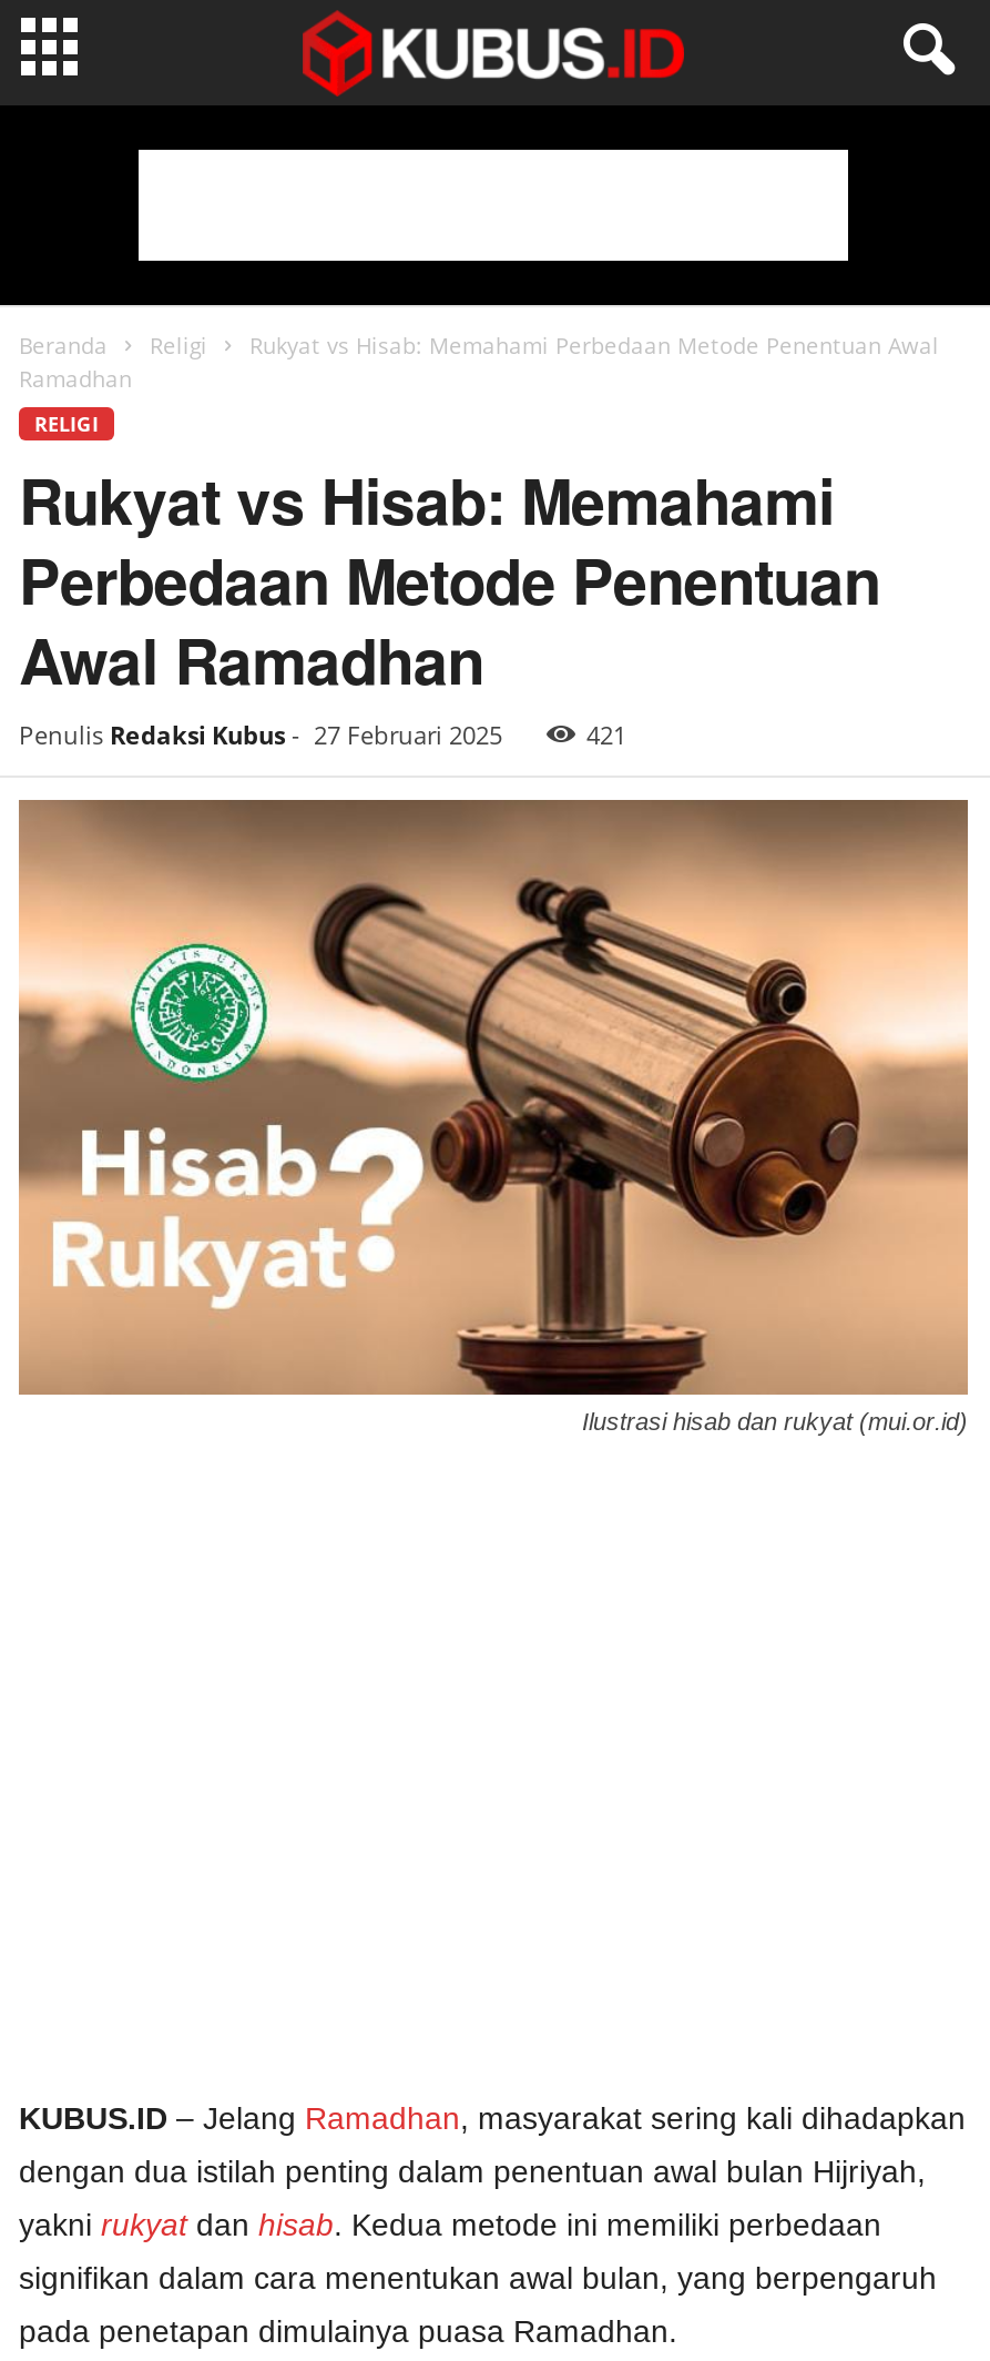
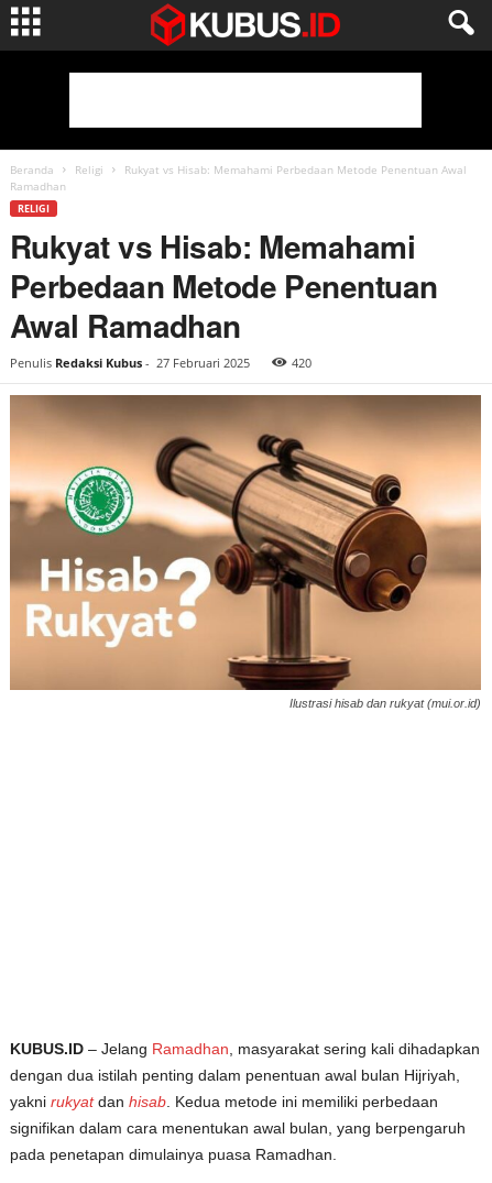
- 421
+ 420
